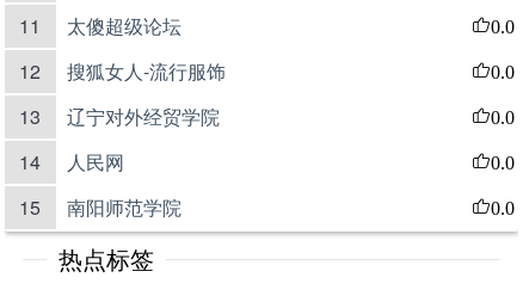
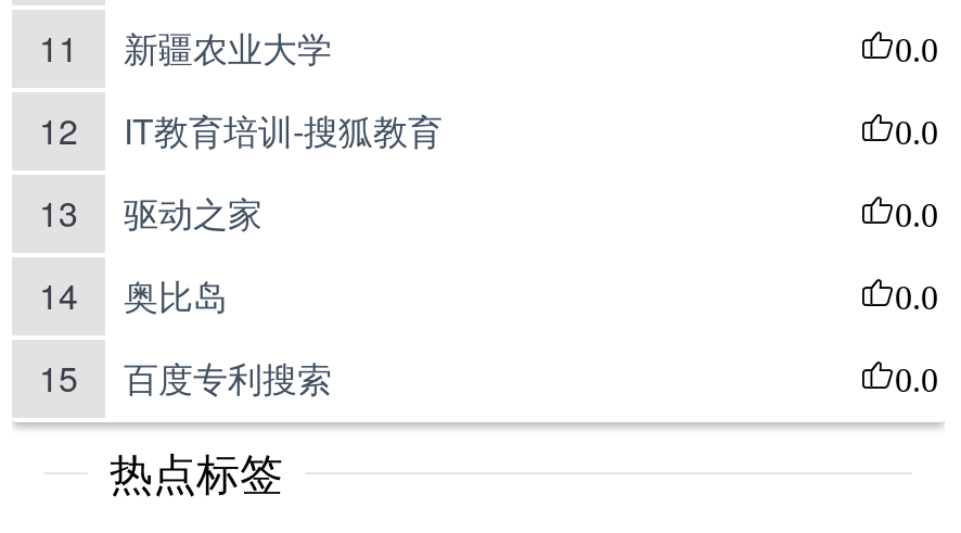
- 太傻超级论坛
+ 新疆农业大学

- 搜狐女人-流行服饰
+ IT教育培训-搜狐教育

- 辽宁对外经贸学院
+ 驱动之家

- 人民网
+ 奥比岛

- 南阳师范学院
+ 百度专利搜索
